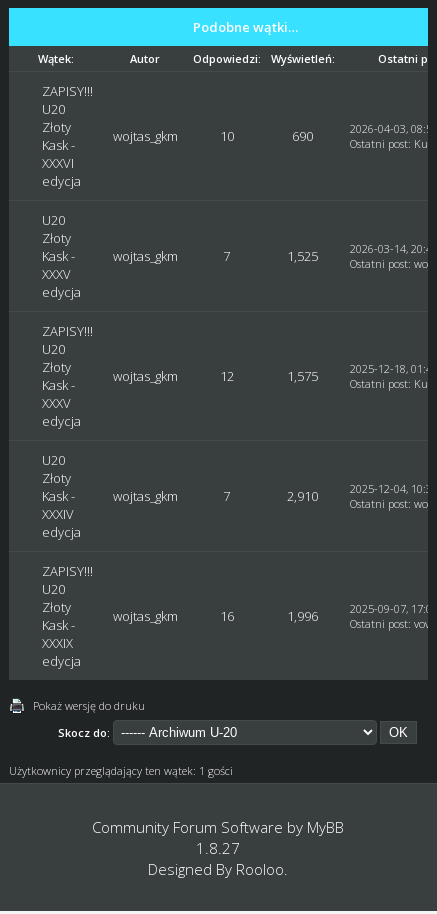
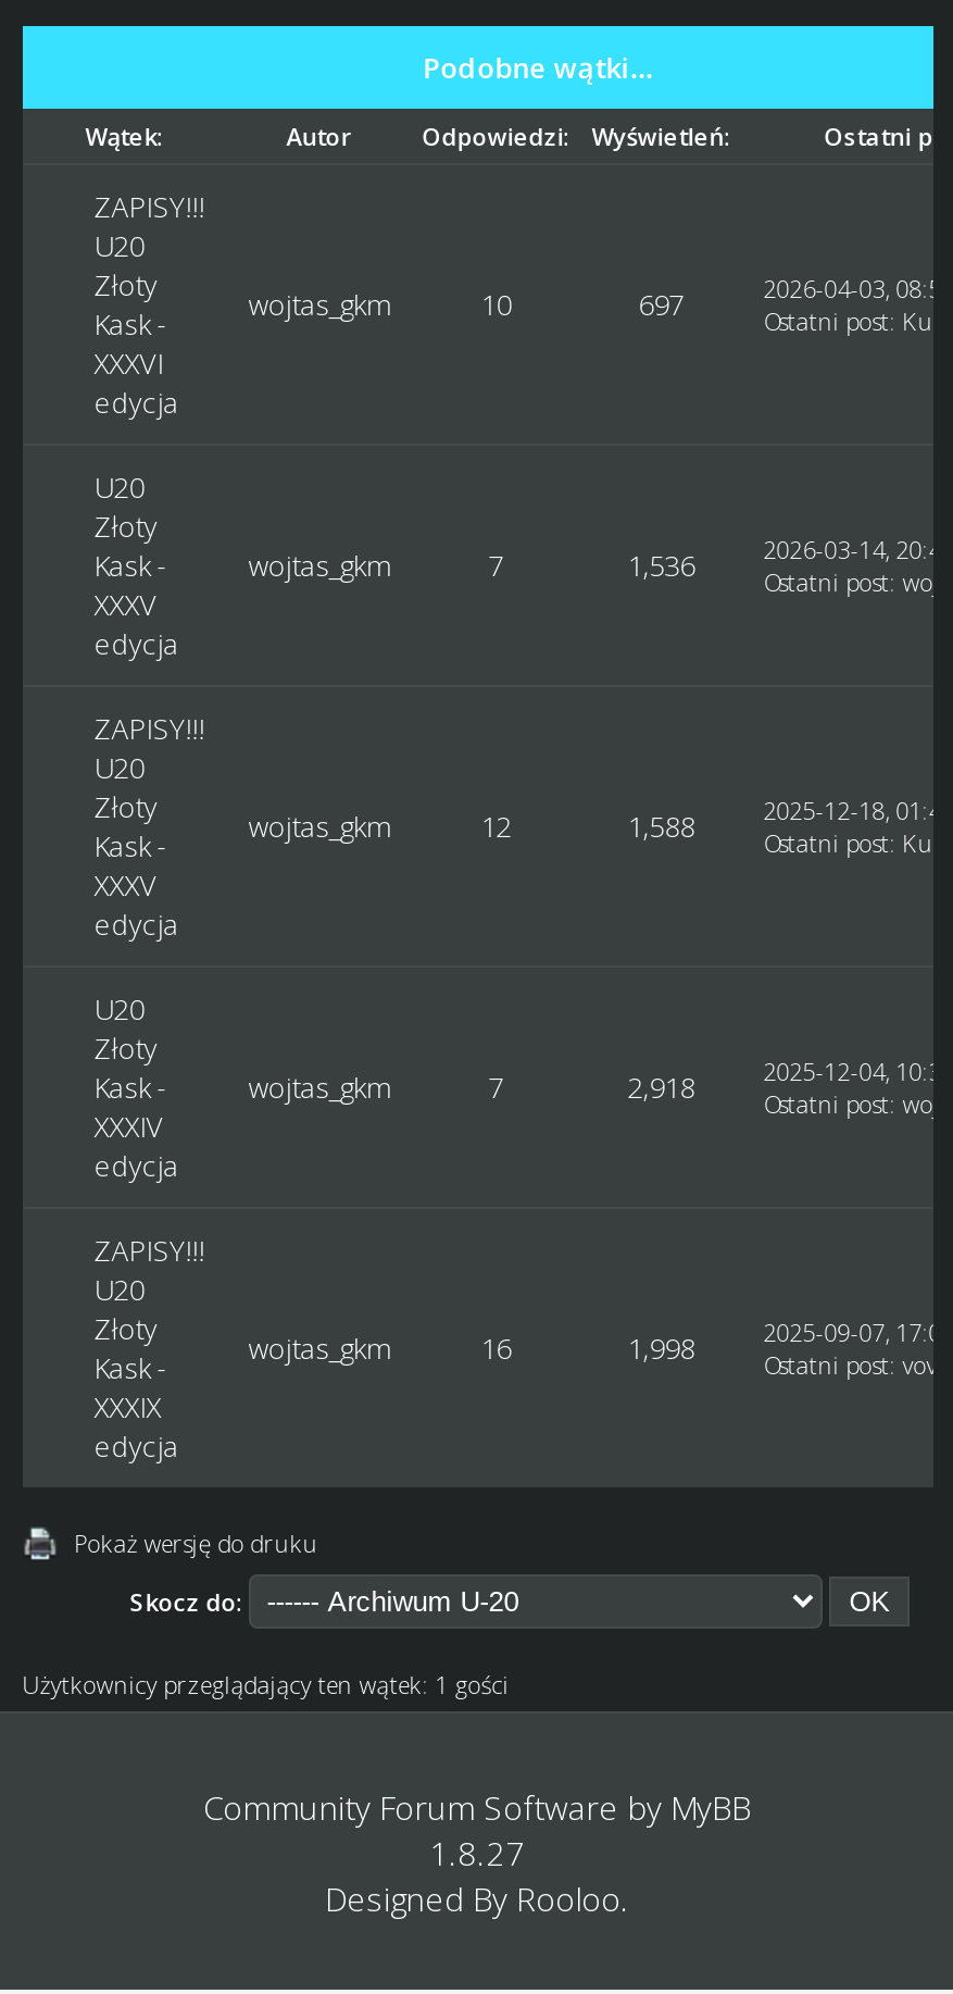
- 690
+ 697

- 1,525
+ 1,536

- 1,575
+ 1,588

- 2,910
+ 2,918

- 1,996
+ 1,998
